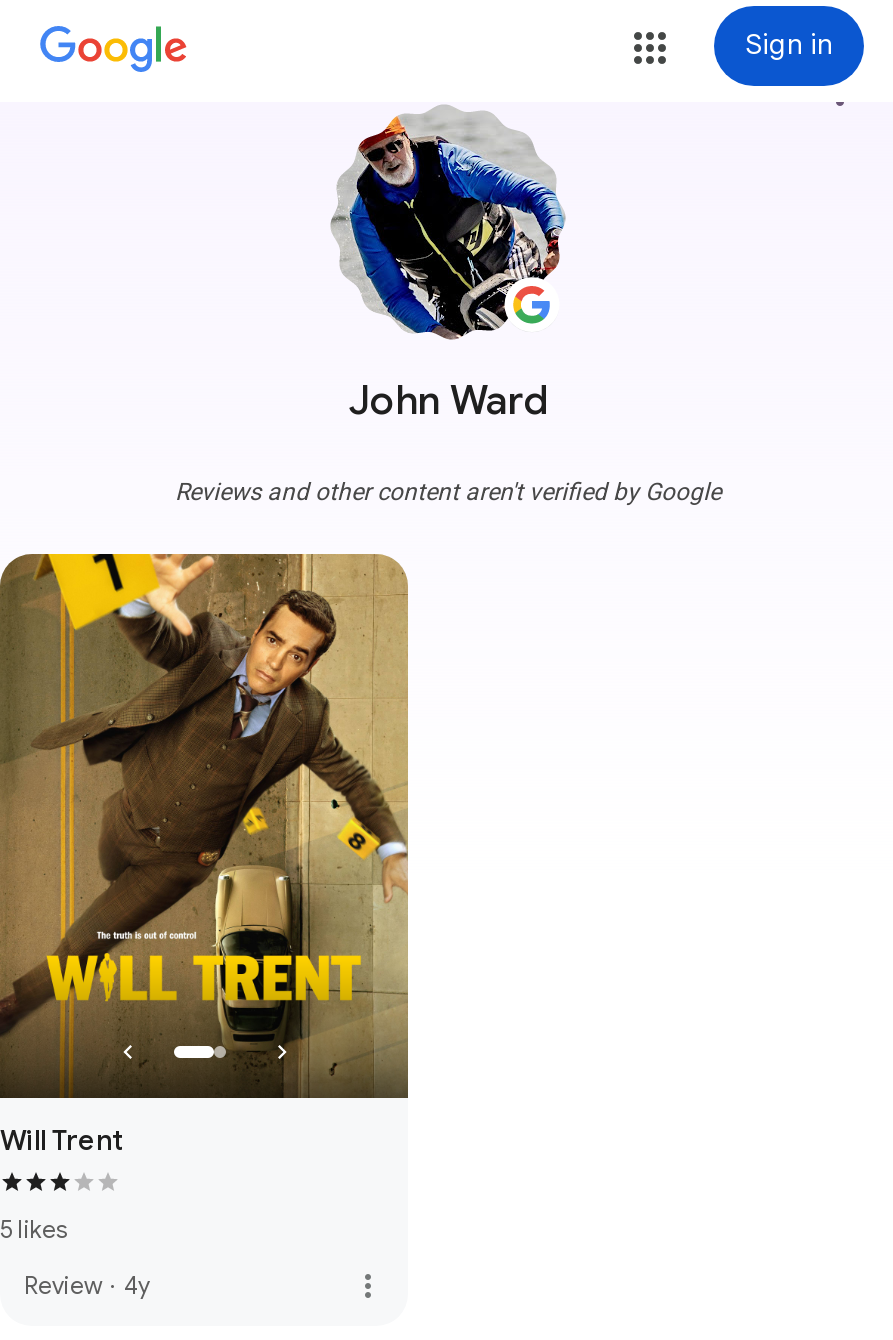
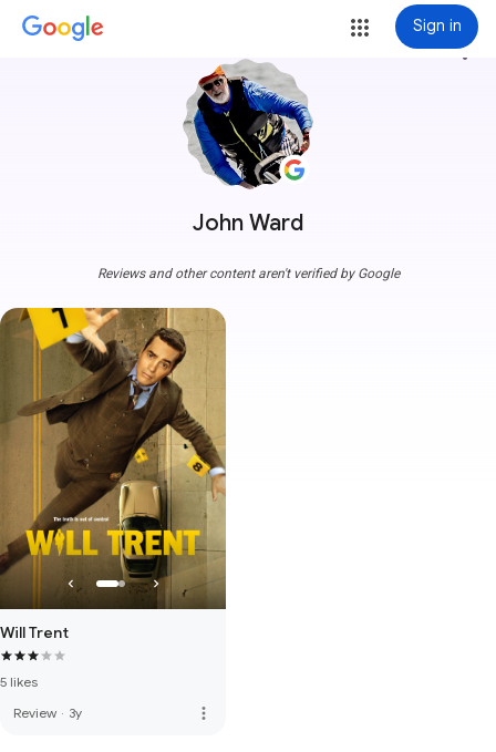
- Review · 4y
+ Review · 3y
